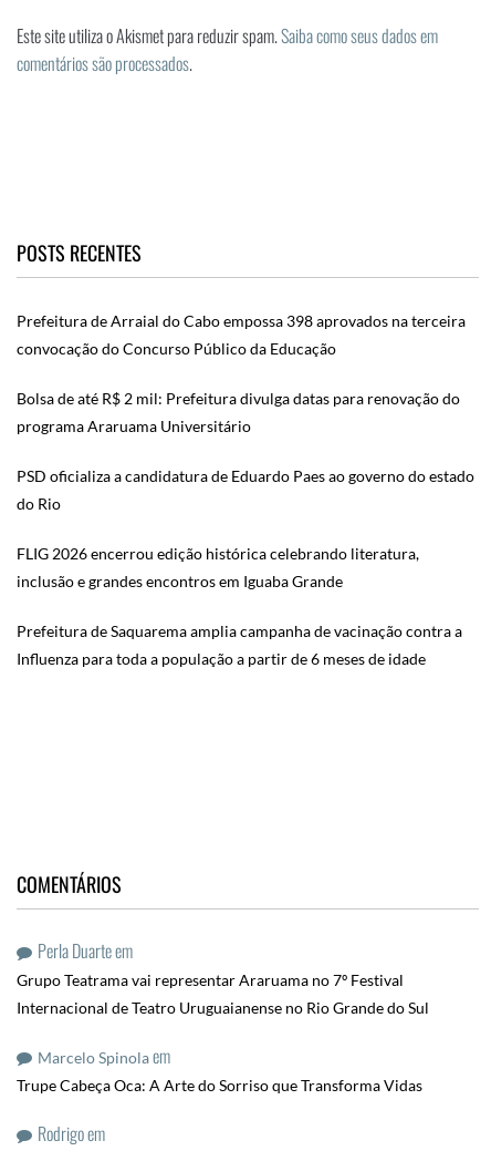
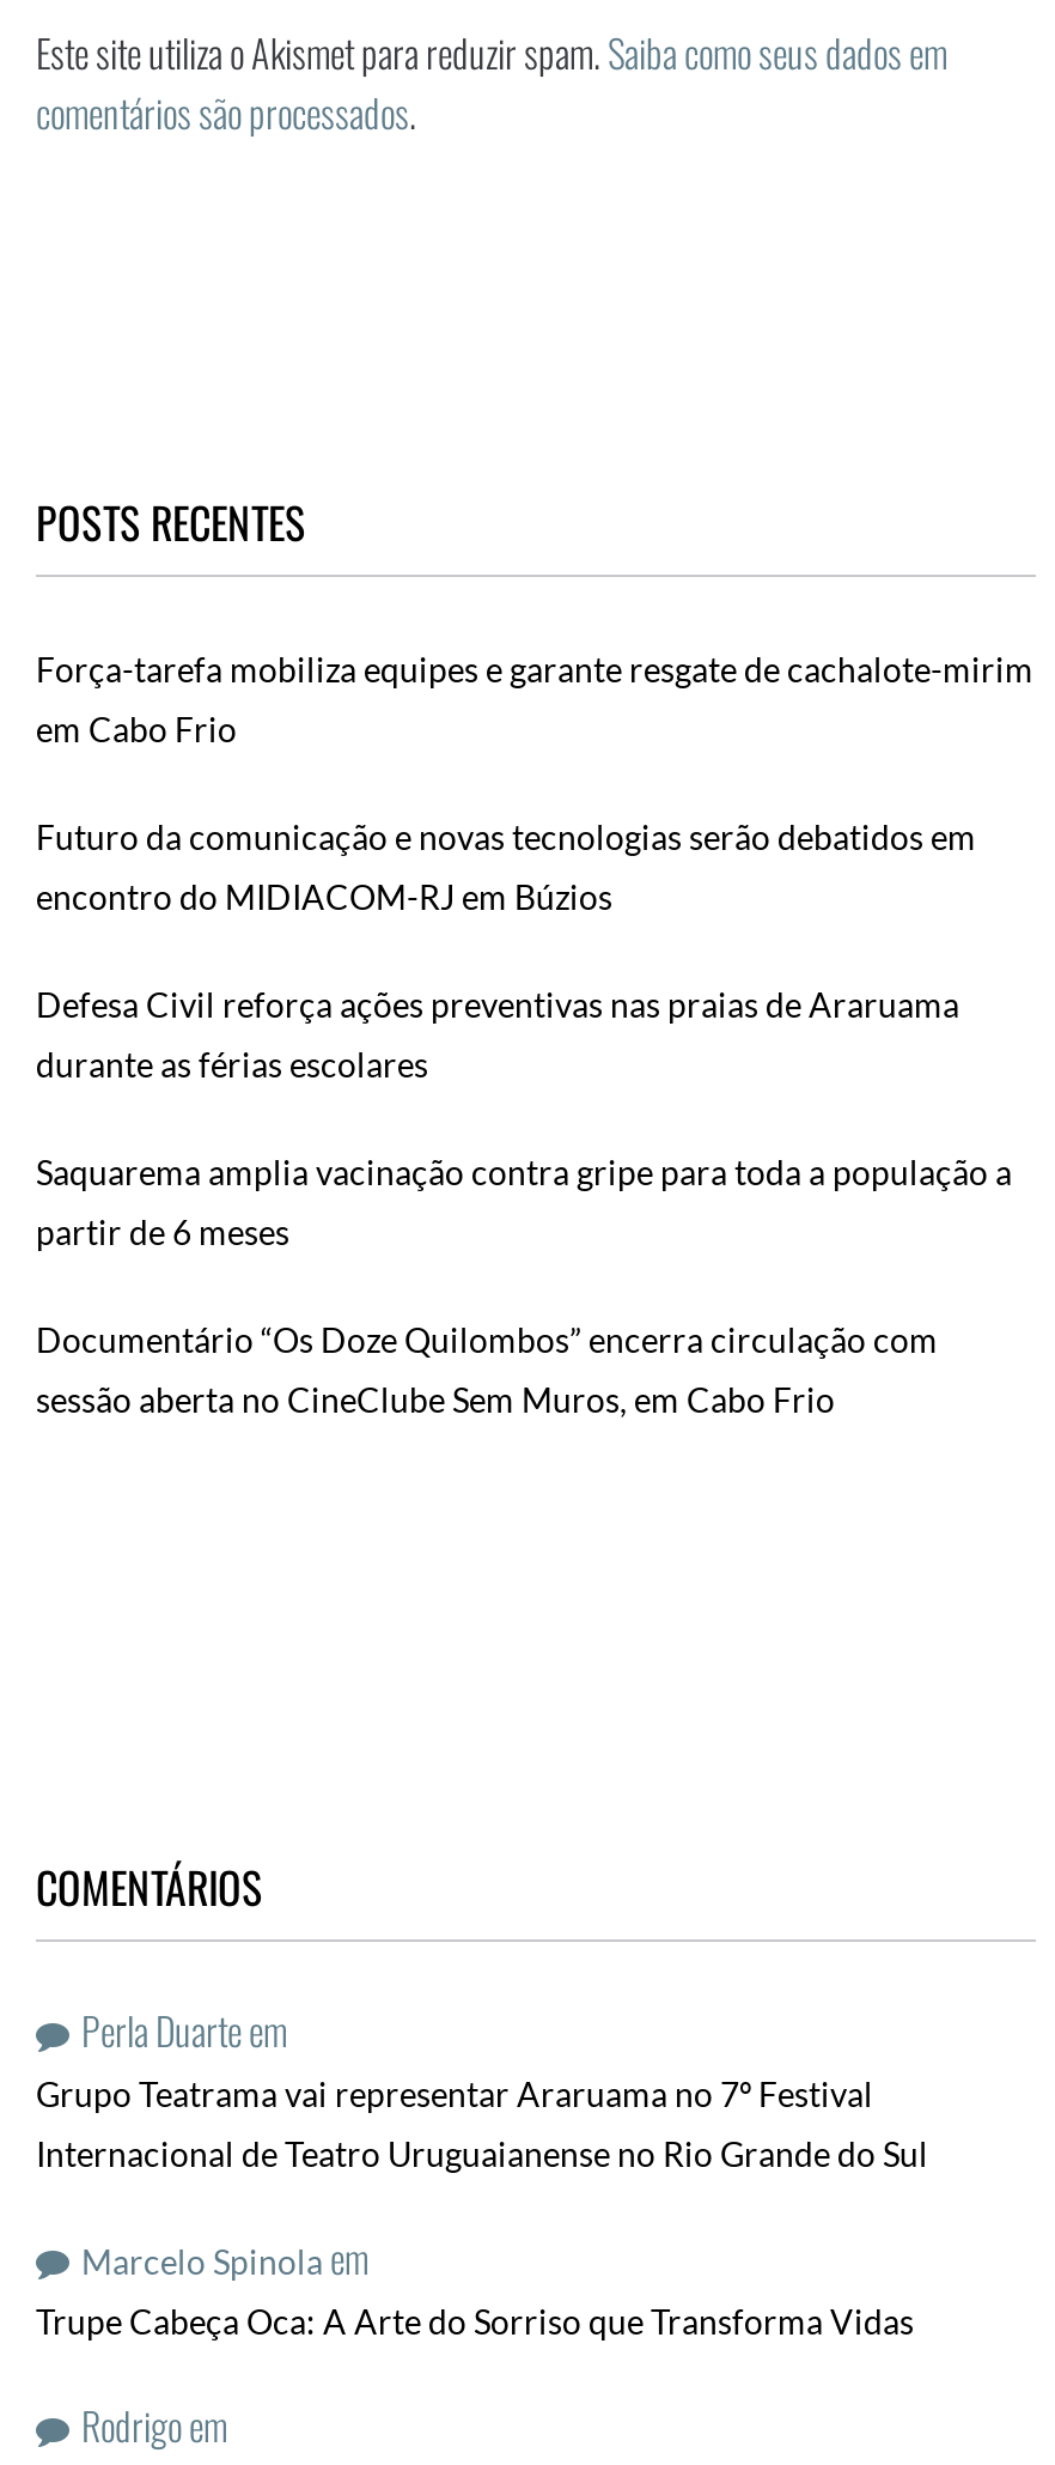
- Prefeitura de Arraial do Cabo empossa 398 aprovados na terceira
+ Força-tarefa mobiliza equipes e garante resgate de cachalote-mirim

- convocação do Concurso Público da Educação
+ em Cabo Frio

- Bolsa de até R$ 2 mil: Prefeitura divulga datas para renovação do
+ Futuro da comunicação e novas tecnologias serão debatidos em

- programa Araruama Universitário
+ encontro do MIDIACOM-RJ em Búzios

- PSD oficializa a candidatura de Eduardo Paes ao governo do estado
+ Defesa Civil reforça ações preventivas nas praias de Araruama

- do Rio
+ durante as férias escolares

- FLIG 2026 encerrou edição histórica celebrando literatura,
+ Saquarema amplia vacinação contra gripe para toda a população a

- inclusão e grandes encontros em Iguaba Grande
+ partir de 6 meses

- Prefeitura de Saquarema amplia campanha de vacinação contra a
+ Documentário “Os Doze Quilombos” encerra circulação com

- Influenza para toda a população a partir de 6 meses de idade
+ sessão aberta no CineClube Sem Muros, em Cabo Frio
